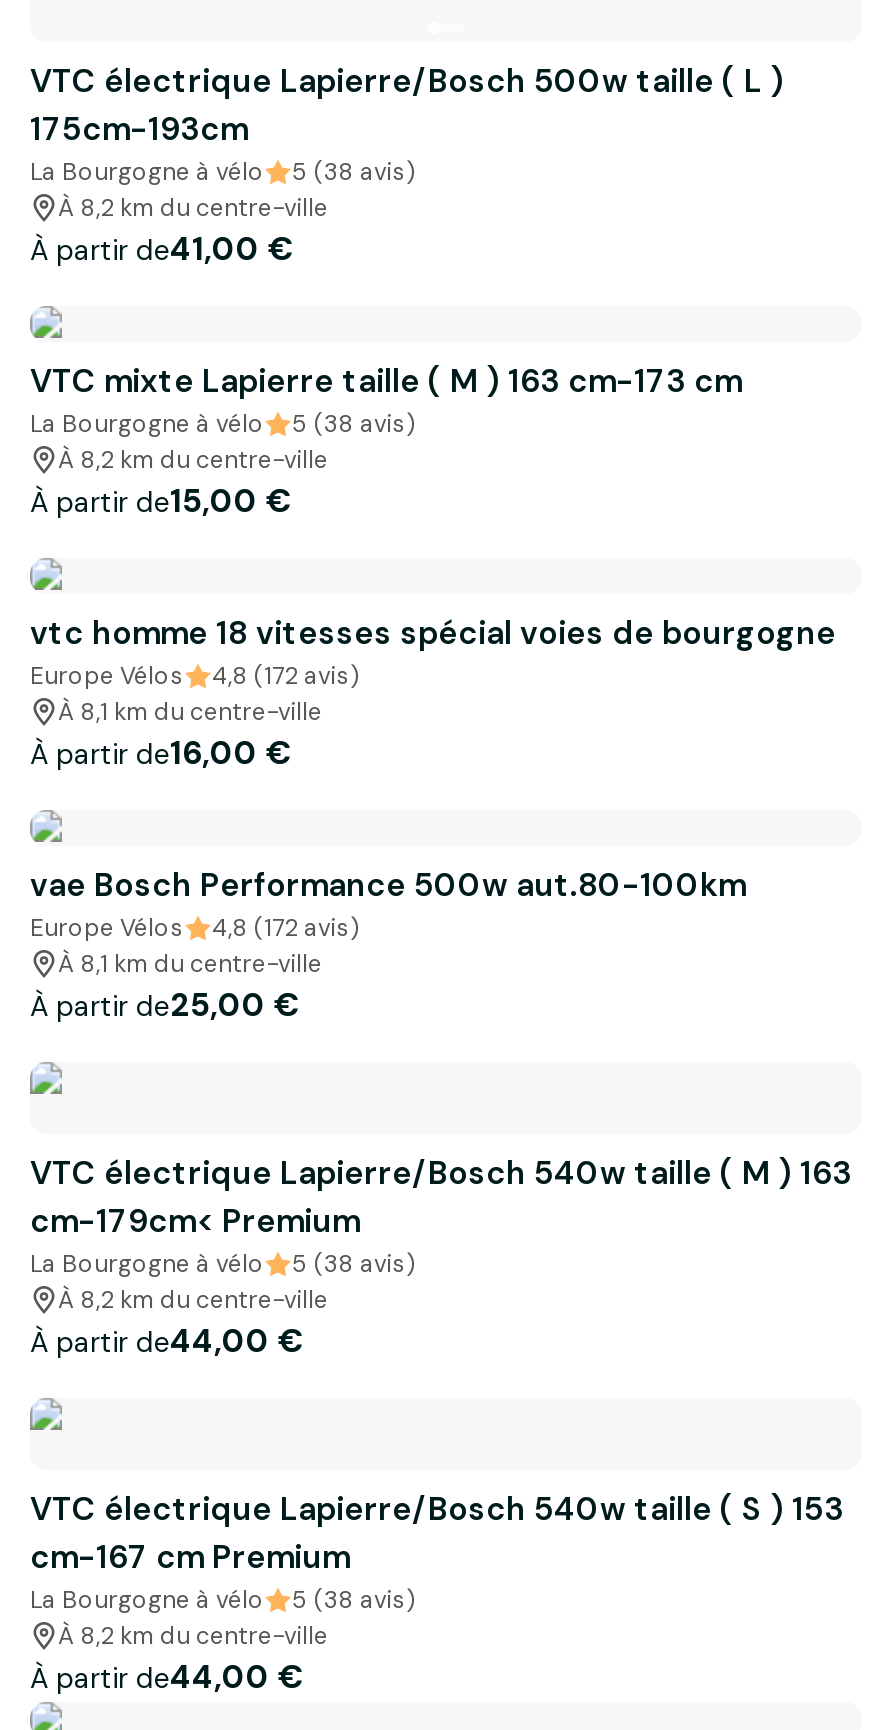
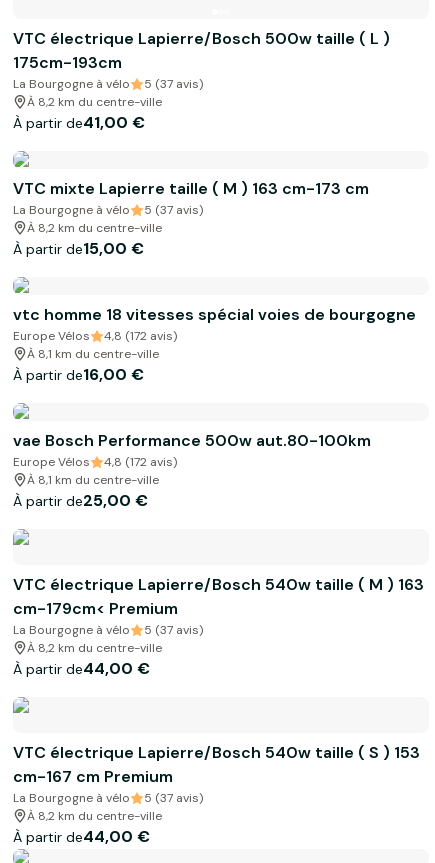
- La Bourgogne à vélo 5 (38 avis)
+ La Bourgogne à vélo 5 (37 avis)

- La Bourgogne à vélo 5 (38 avis)
+ La Bourgogne à vélo 5 (37 avis)

- La Bourgogne à vélo 5 (38 avis)
+ La Bourgogne à vélo 5 (37 avis)

- La Bourgogne à vélo 5 (38 avis)
+ La Bourgogne à vélo 5 (37 avis)
